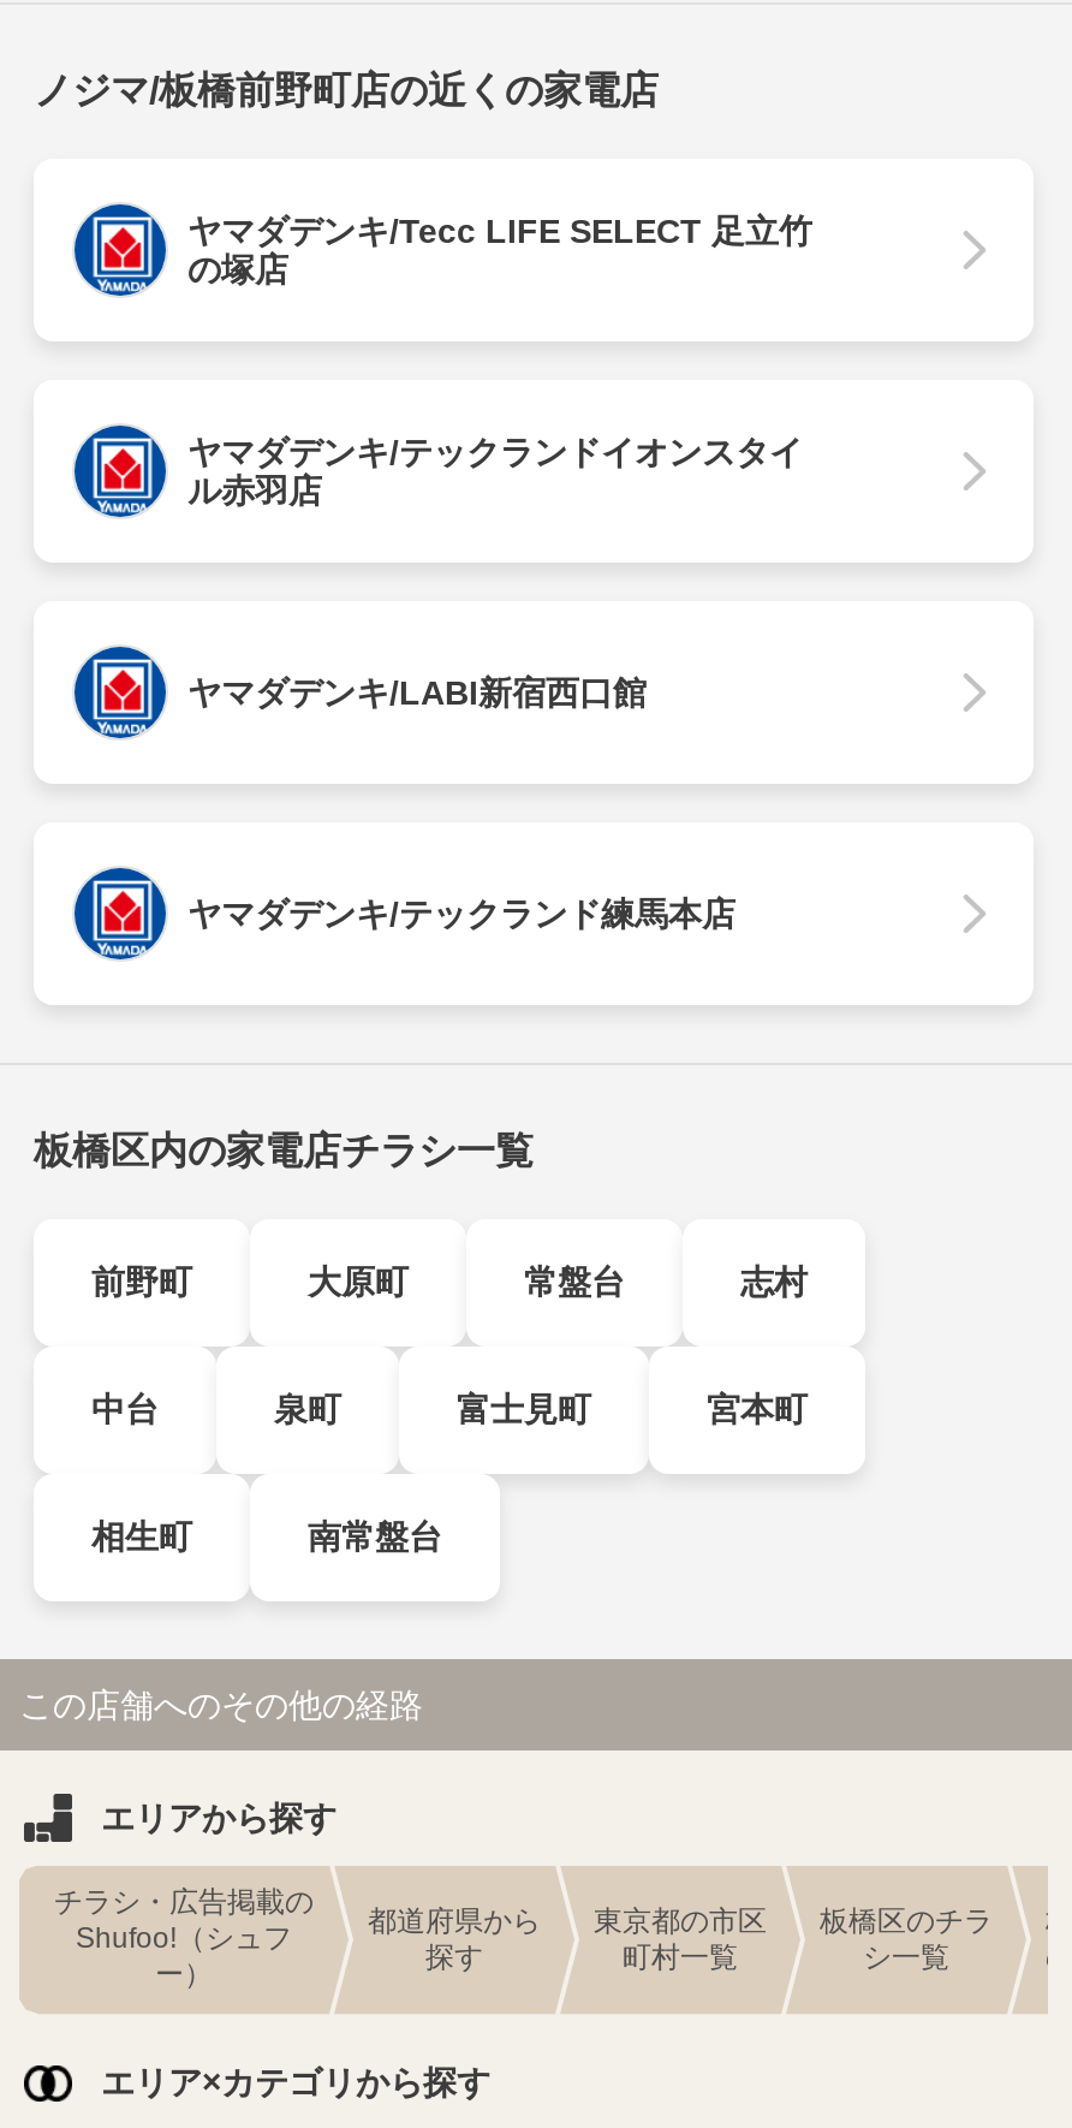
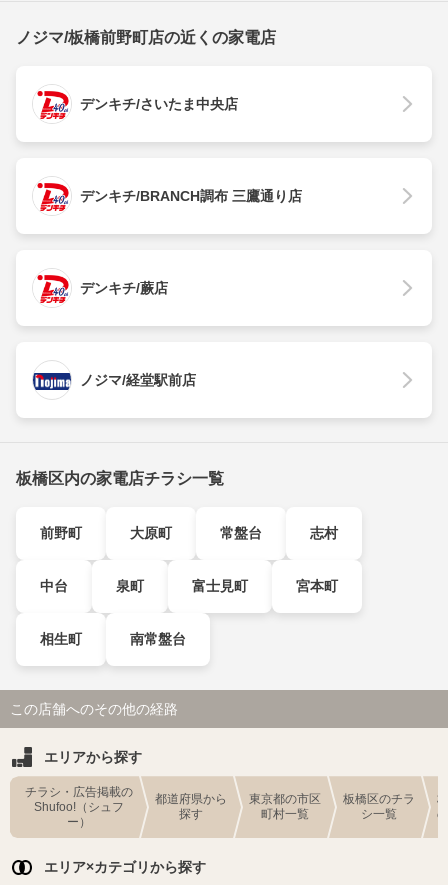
- [image]
- ヤマダデンキ/Tecc LIFE SELECT 足立竹
- の塚店
+ [image]
+ デンキチ/さいたま中央店

- [image]
- ヤマダデンキ/テックランドイオンスタイ
- ル赤羽店
+ [image]
+ デンキチ/BRANCH調布 三鷹通り店

- [image]
- ヤマダデンキ/LABI新宿西口館
+ [image]
+ デンキチ/蕨店

- [image]
- ヤマダデンキ/テックランド練馬本店
+ [image]
+ ノジマ/経堂駅前店
